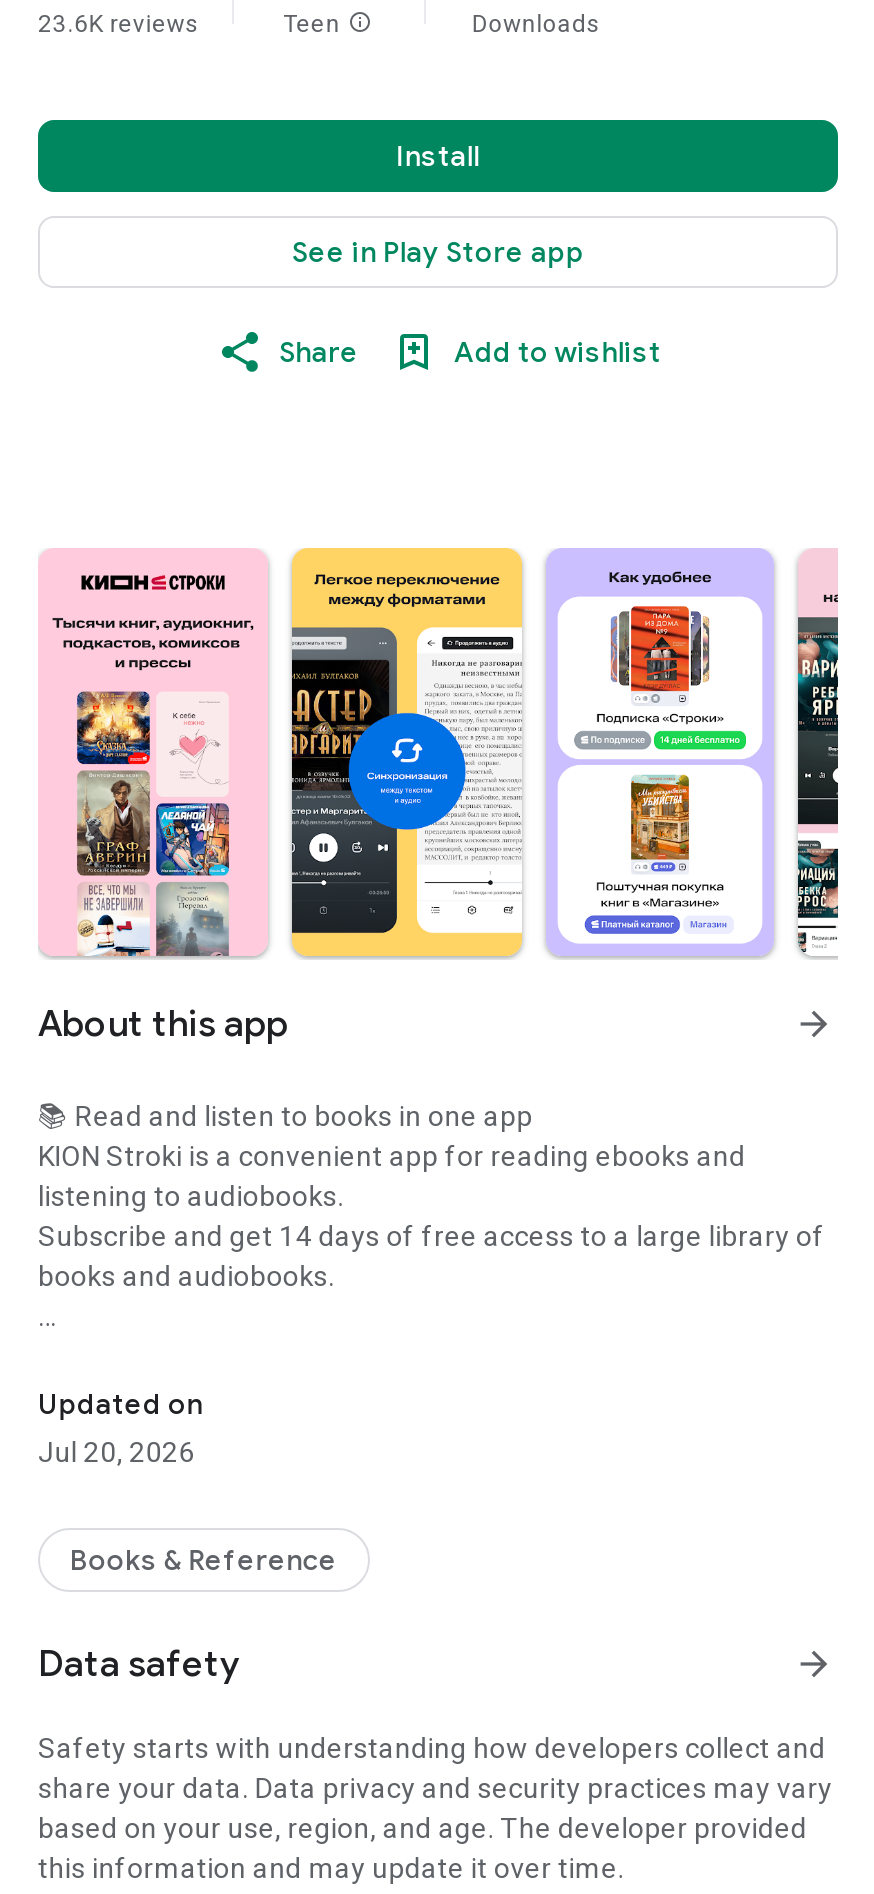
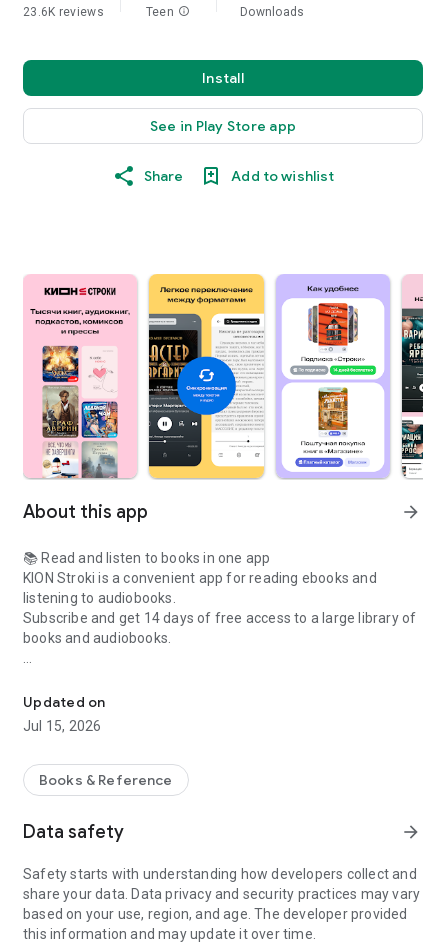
- Jul 20, 2026
+ Jul 15, 2026
